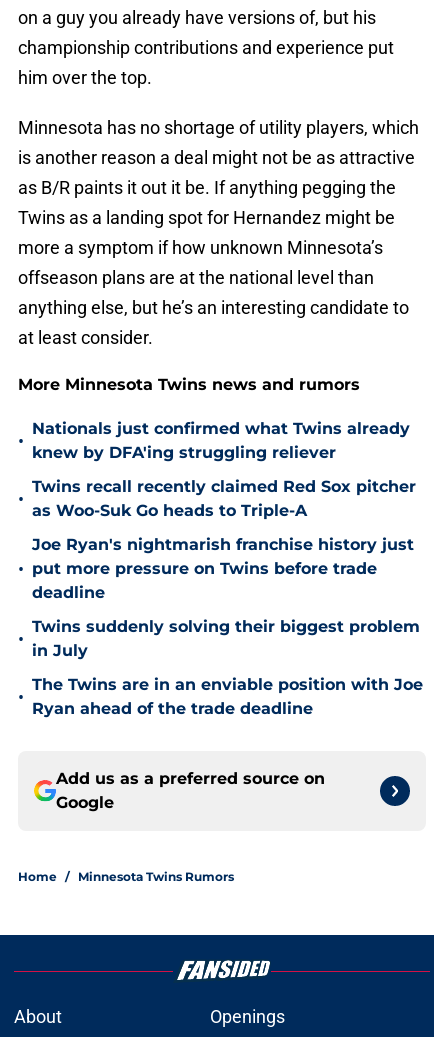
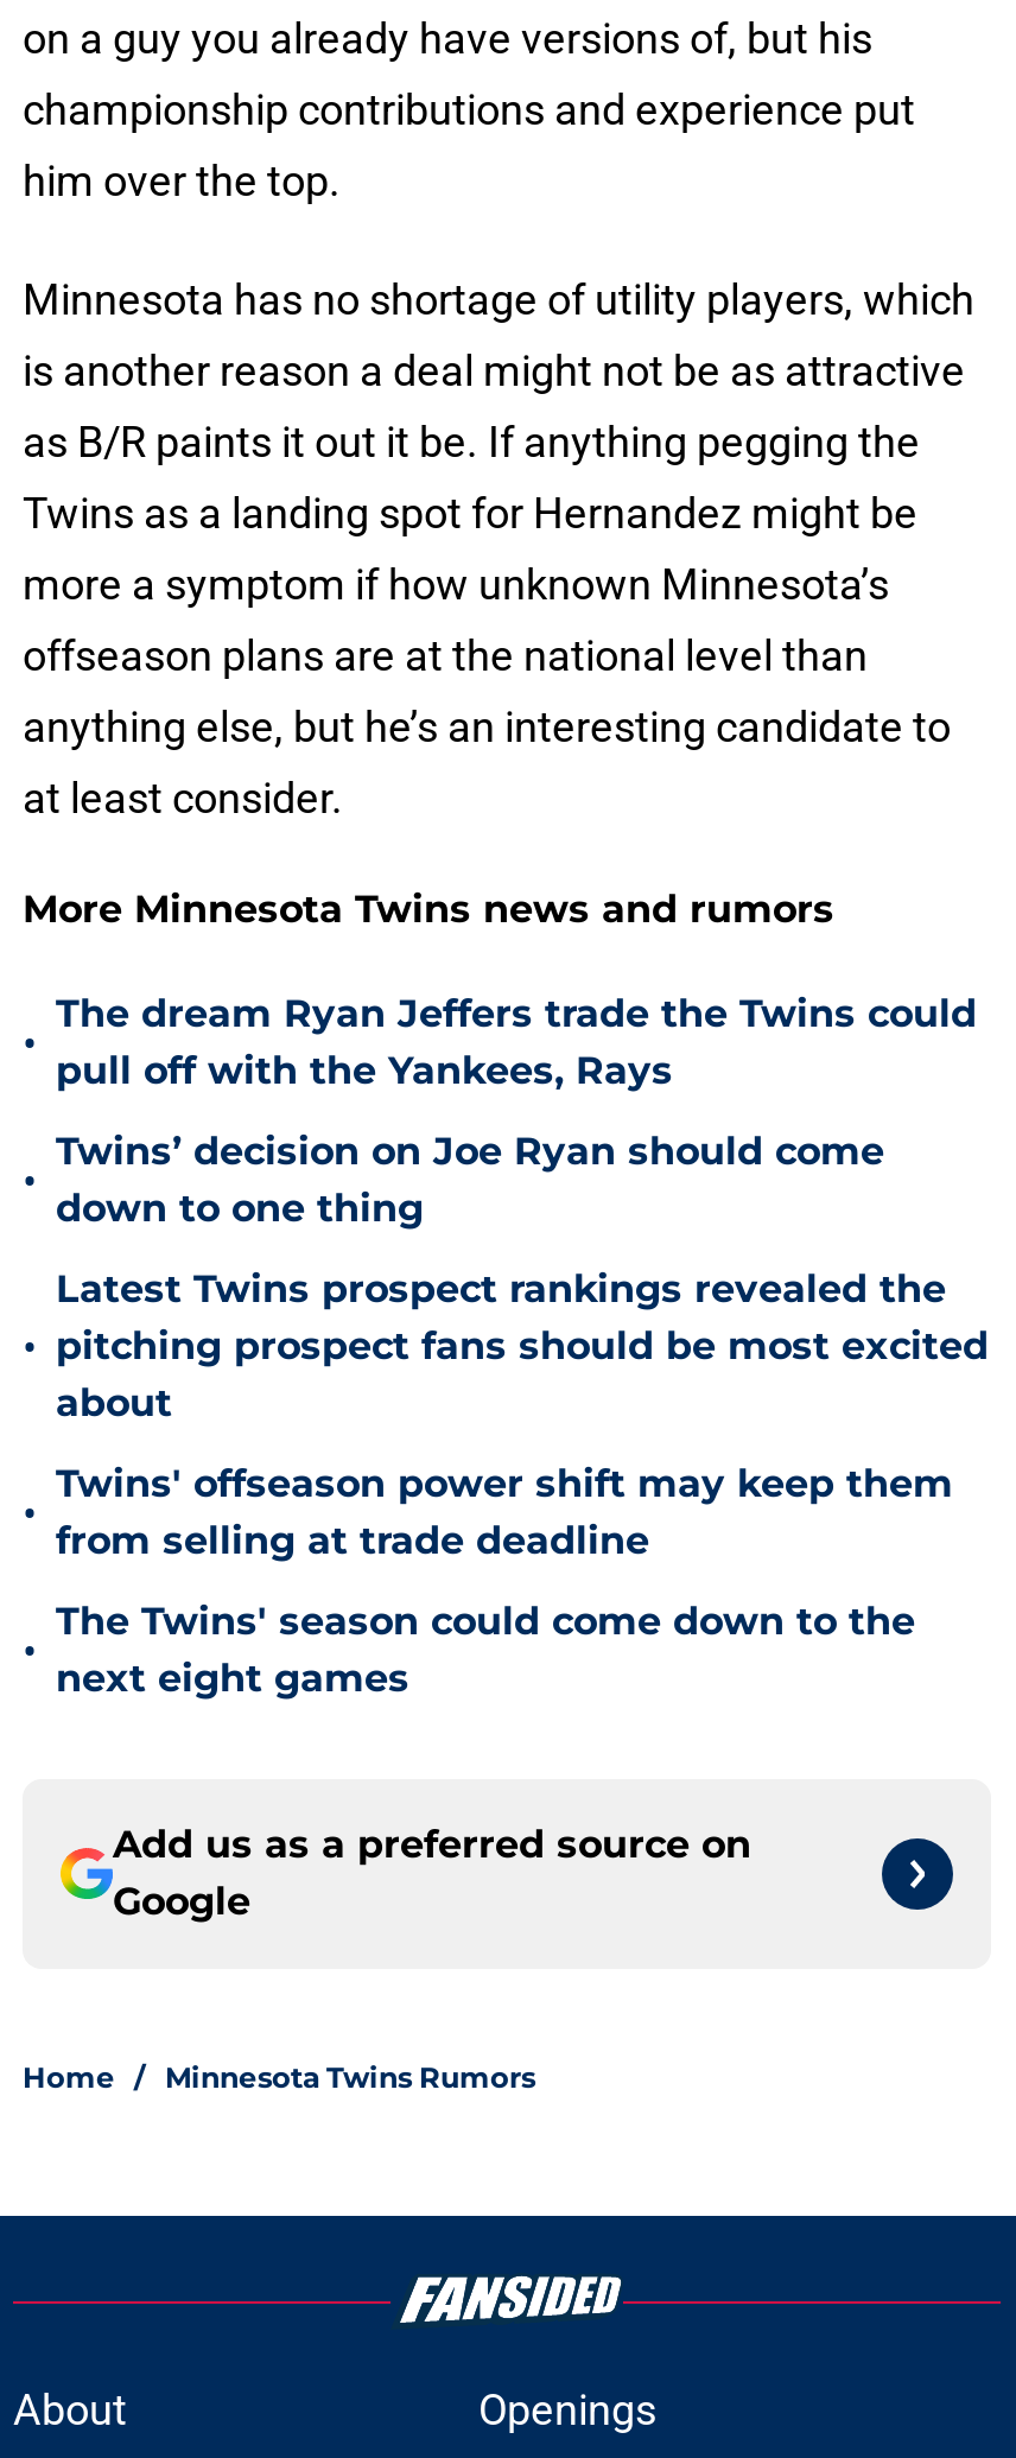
- Nationals just confirmed what Twins already
- knew by DFA'ing struggling reliever
+ The dream Ryan Jeffers trade the Twins could
+ pull off with the Yankees, Rays

- Twins recall recently claimed Red Sox pitcher
- as Woo-Suk Go heads to Triple-A
+ Twins’ decision on Joe Ryan should come
+ down to one thing

- Joe Ryan's nightmarish franchise history just
- put more pressure on Twins before trade
- deadline
+ Latest Twins prospect rankings revealed the
+ pitching prospect fans should be most excited
+ about

- Twins suddenly solving their biggest problem
- in July
+ Twins' offseason power shift may keep them
+ from selling at trade deadline

- The Twins are in an enviable position with Joe
- Ryan ahead of the trade deadline
+ The Twins' season could come down to the
+ next eight games
